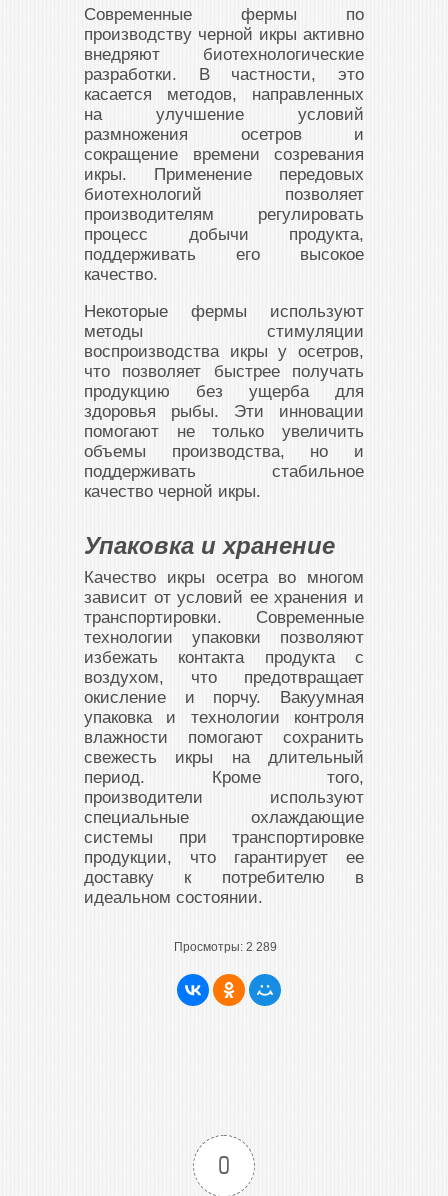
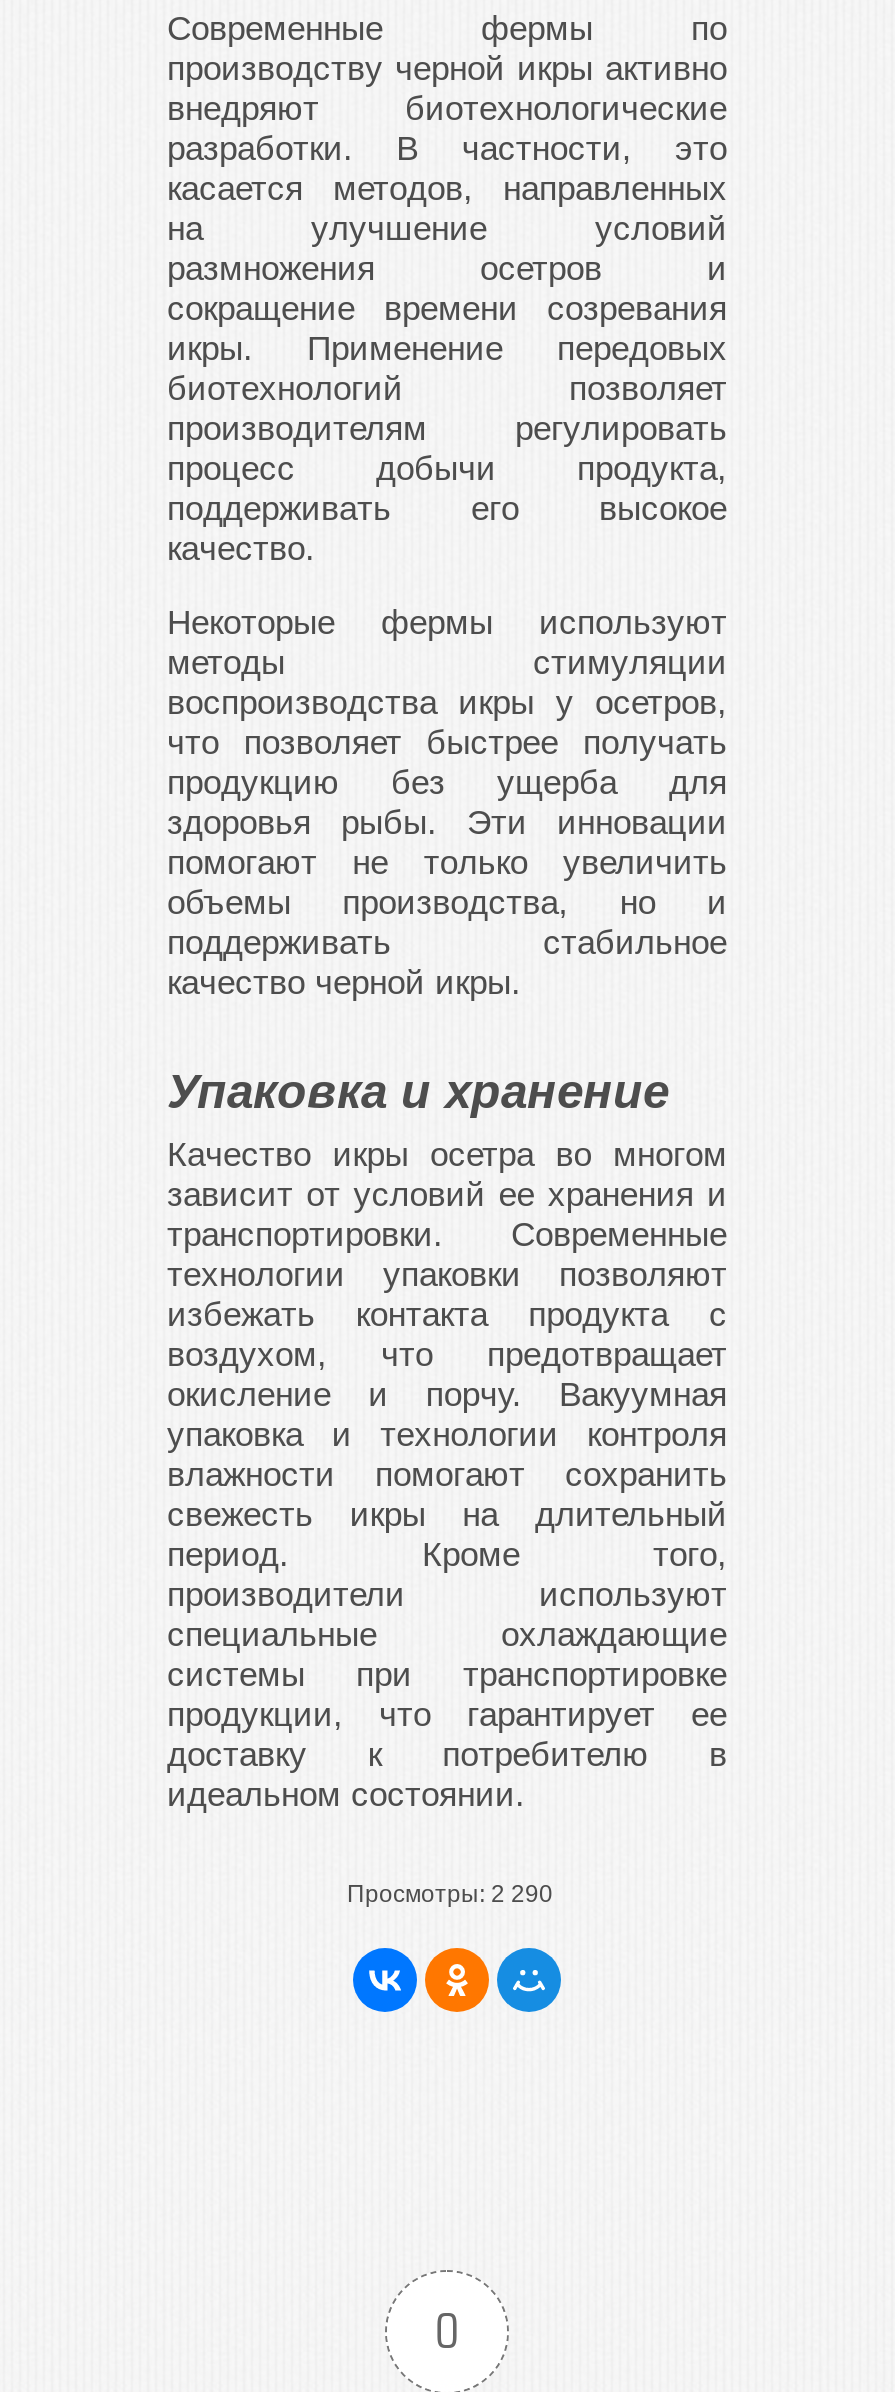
- Просмотры: 2 289
+ Просмотры: 2 290
